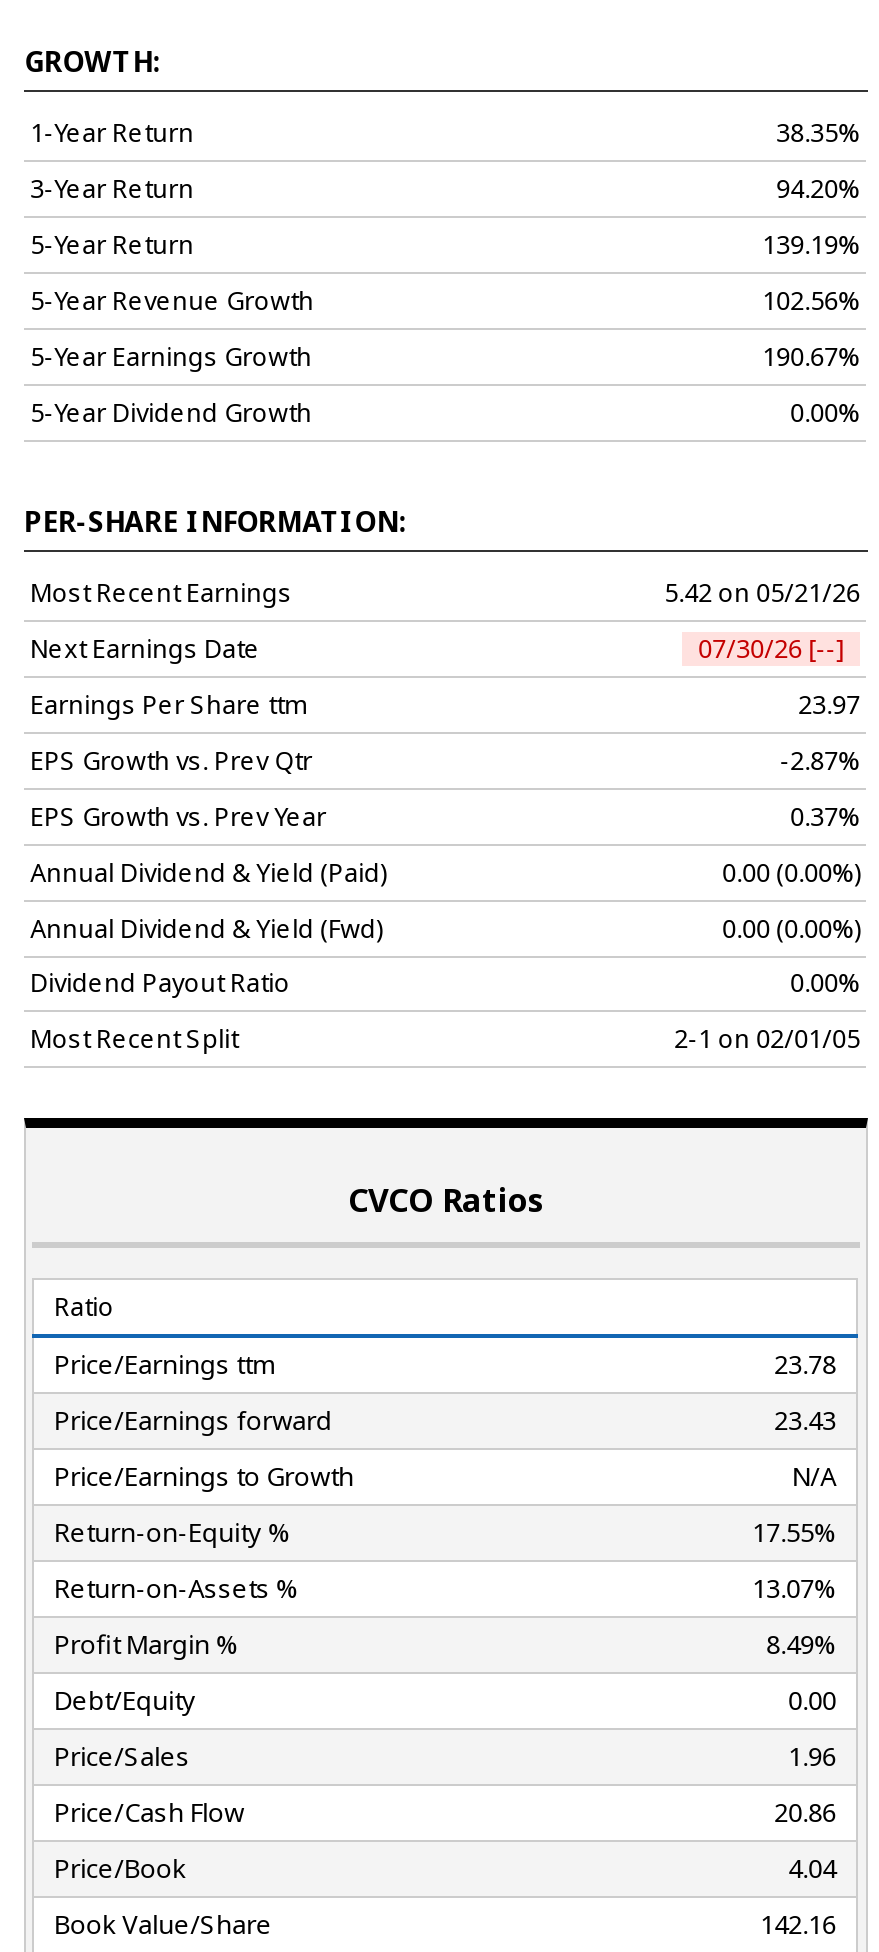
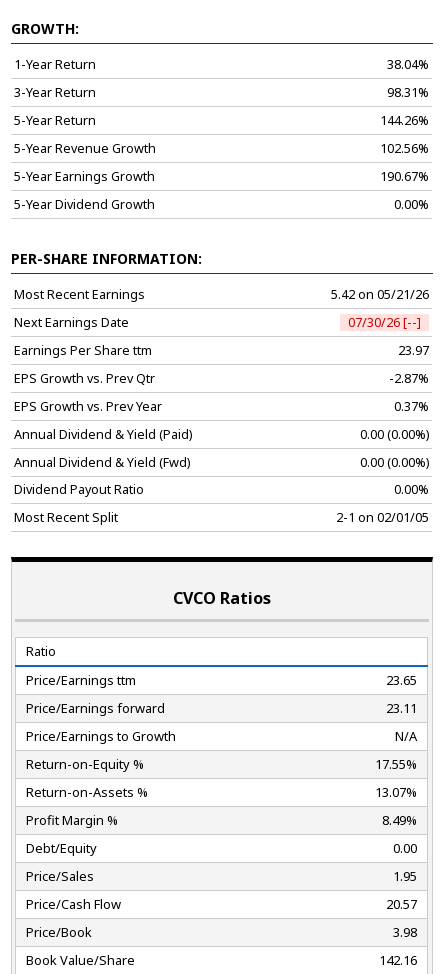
- 38.35%
+ 38.04%

- 94.20%
+ 98.31%

- 139.19%
+ 144.26%

- 23.78
+ 23.65

- 23.43
+ 23.11

- 1.96
+ 1.95

- 20.86
+ 20.57

- 4.04
+ 3.98
